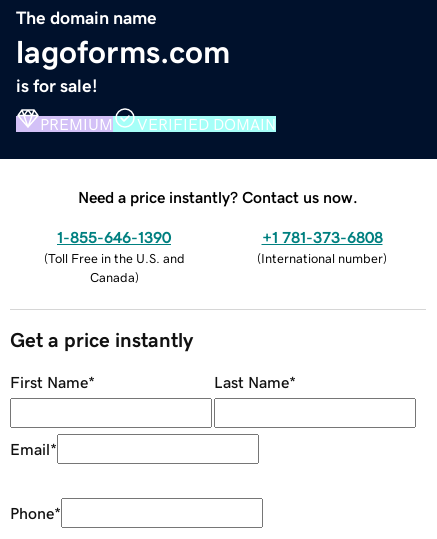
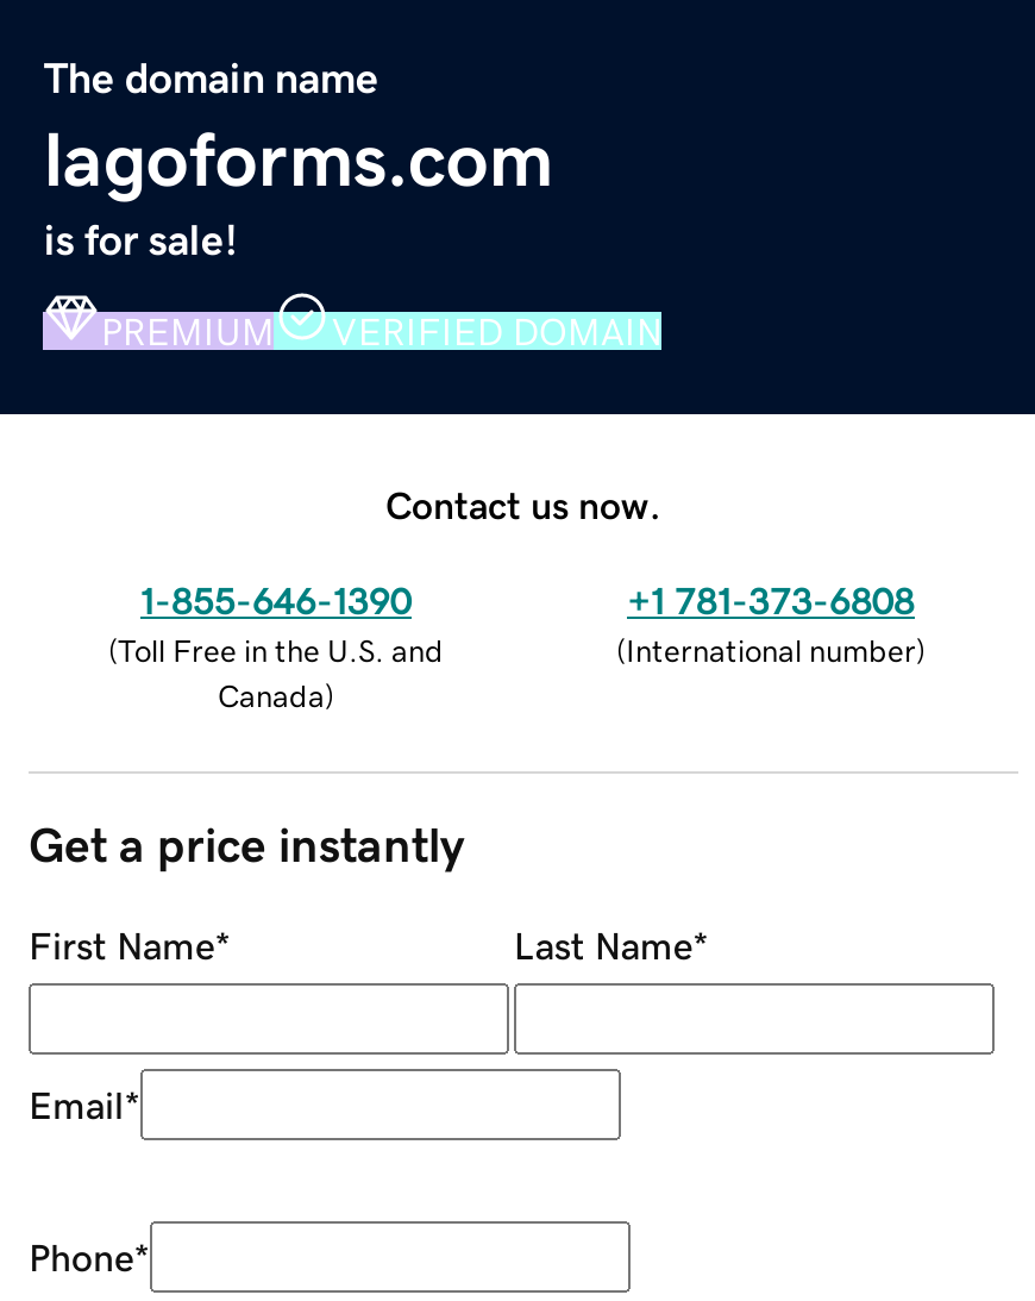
- Need a price instantly? Contact us now.
+ Contact us now.
